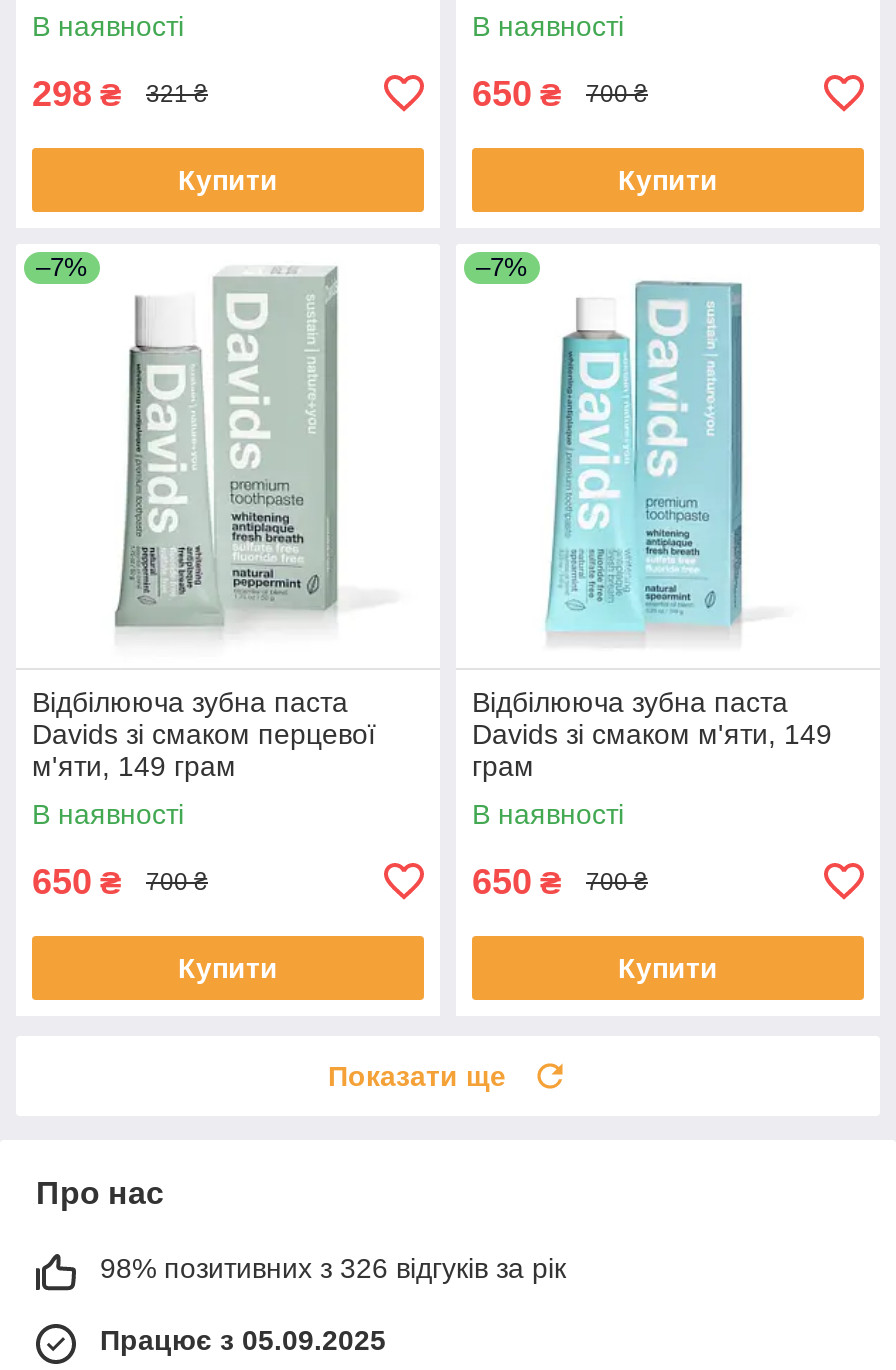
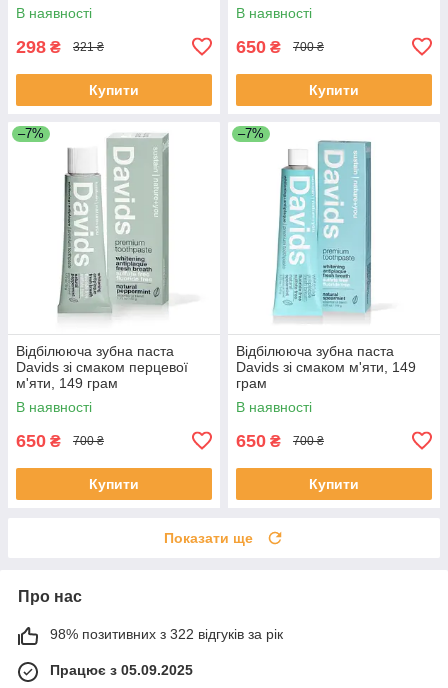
- 98% позитивних з 326 відгуків за рік
+ 98% позитивних з 322 відгуків за рік
